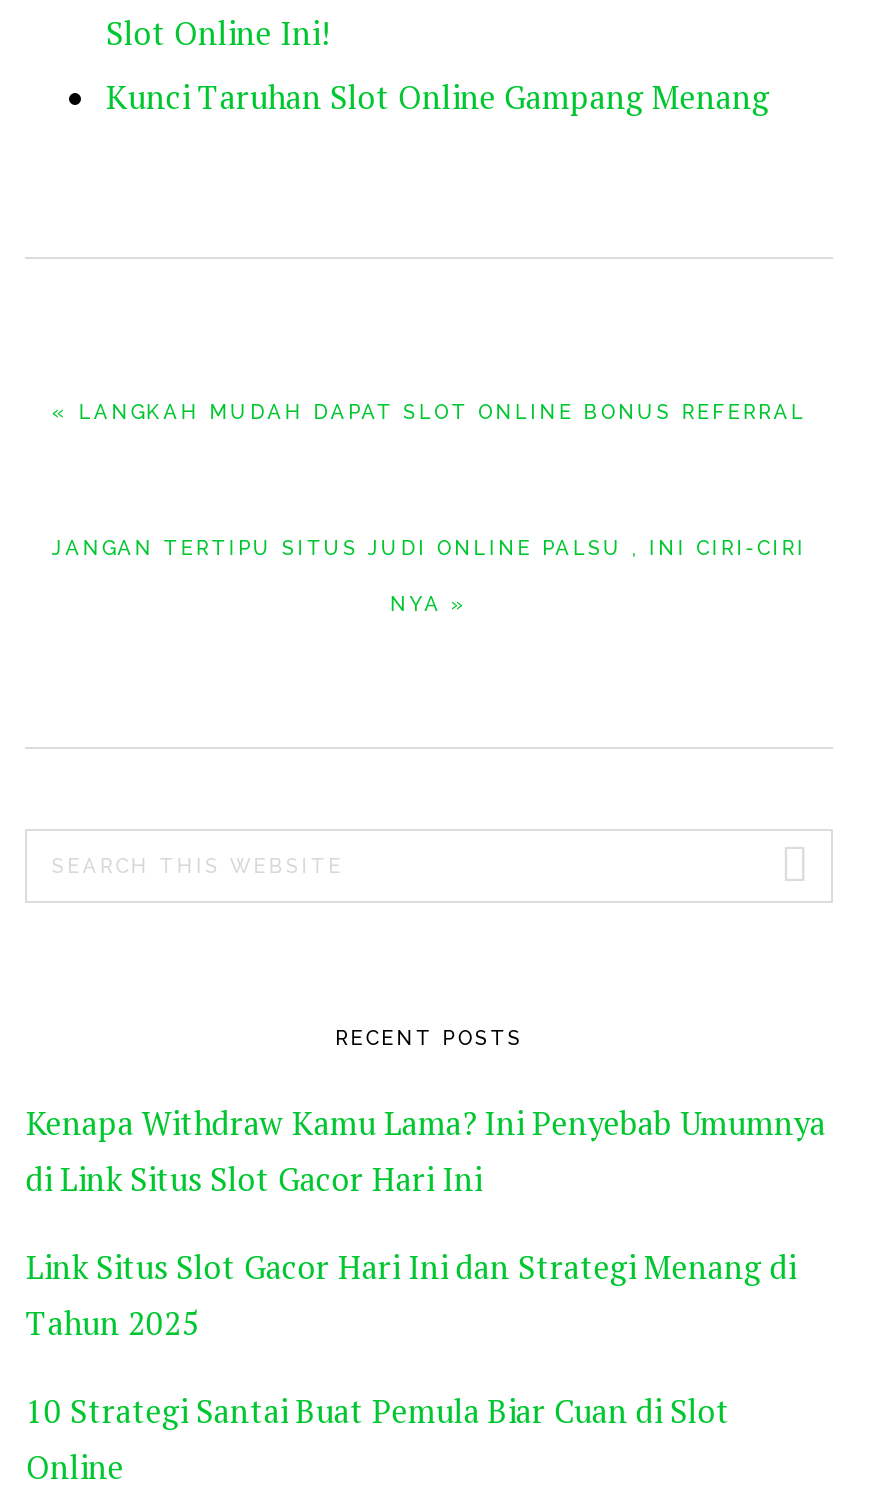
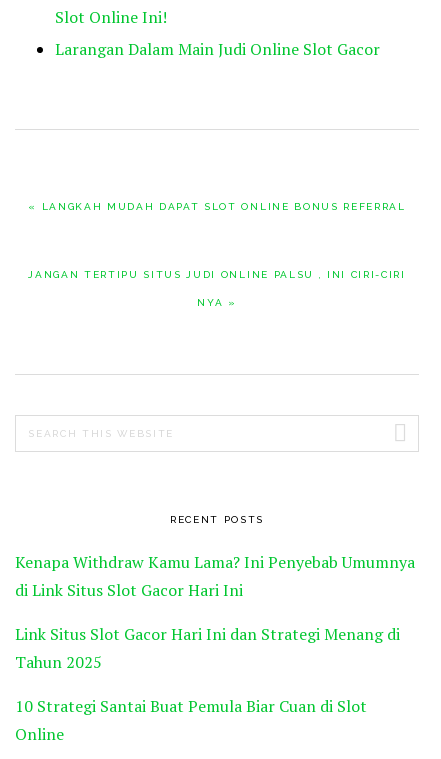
- Kunci Taruhan Slot Online Gampang Menang
+ Larangan Dalam Main Judi Online Slot Gacor
